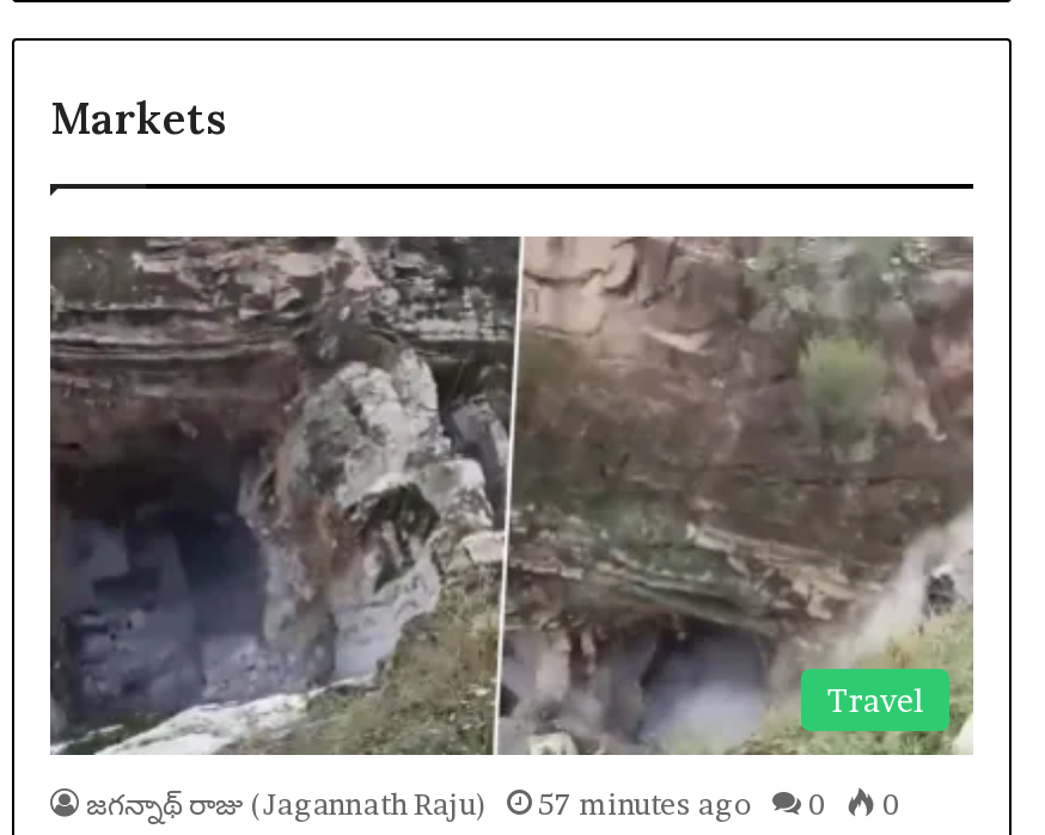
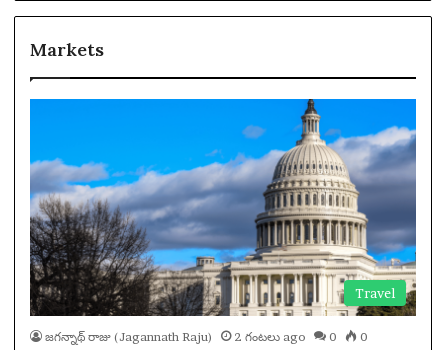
- [image]
- జగన్నాథ్ రాజు (Jagannath Raju) 57 minutes ago 0 0
+ [image]
+ జగన్నాథ్ రాజు (Jagannath Raju) 2 గంటలు ago 0 0
